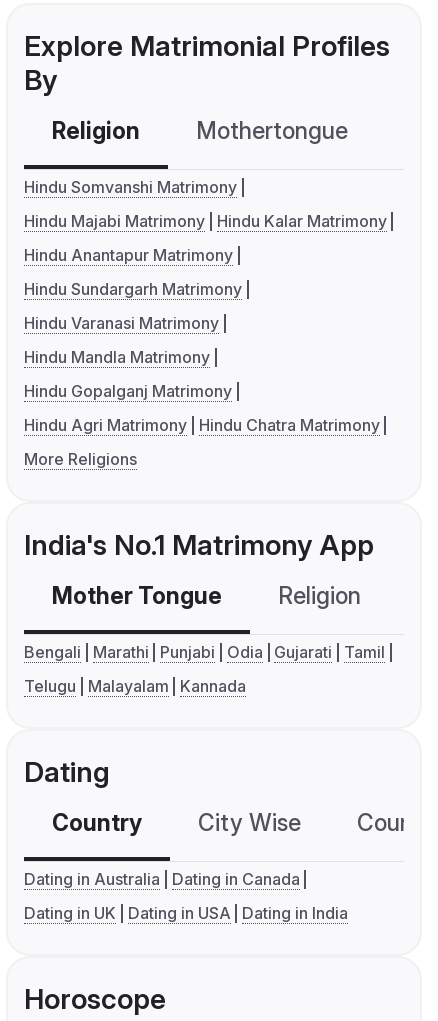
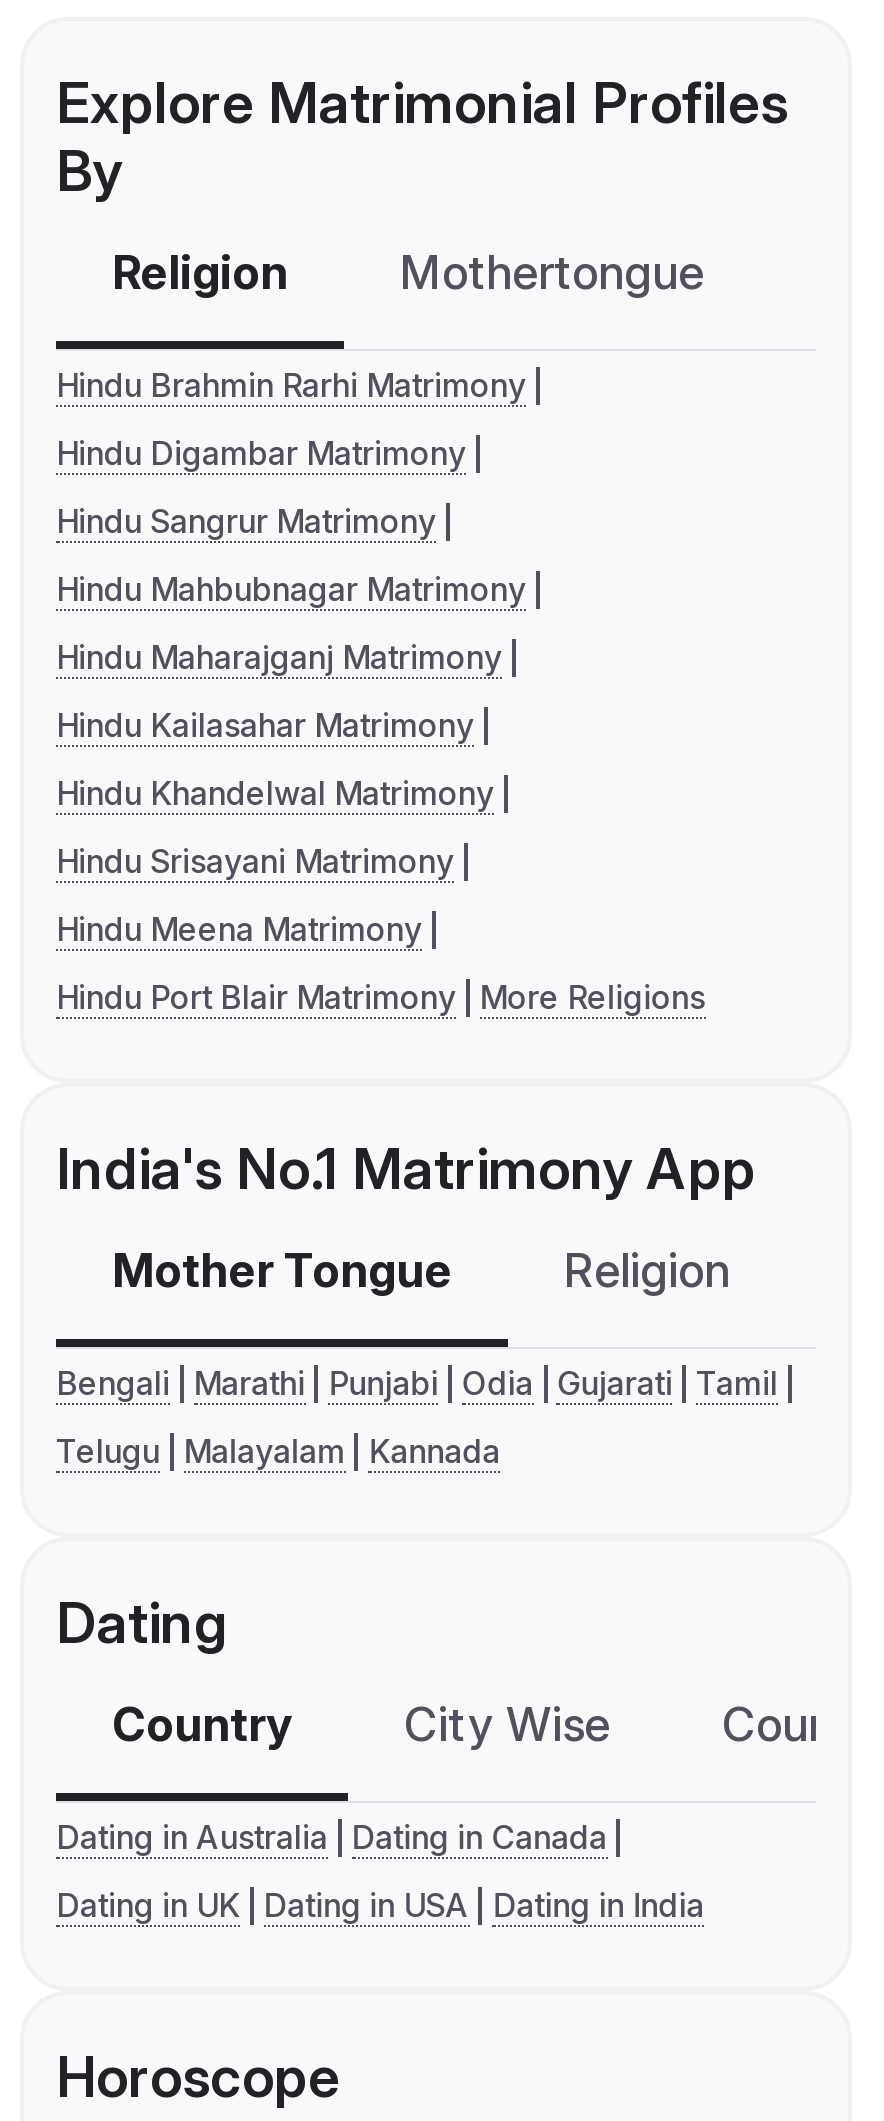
- Hindu Somvanshi Matrimony
- Hindu Majabi Matrimony Hindu Kalar Matrimony
- Hindu Anantapur Matrimony
- Hindu Sundargarh Matrimony
- Hindu Varanasi Matrimony
- Hindu Mandla Matrimony
- Hindu Gopalganj Matrimony
- Hindu Agri Matrimony Hindu Chatra Matrimony
- More Religions
+ Hindu Brahmin Rarhi Matrimony
+ Hindu Digambar Matrimony
+ Hindu Sangrur Matrimony
+ Hindu Mahbubnagar Matrimony
+ Hindu Maharajganj Matrimony
+ Hindu Kailasahar Matrimony
+ Hindu Khandelwal Matrimony
+ Hindu Srisayani Matrimony
+ Hindu Meena Matrimony
+ Hindu Port Blair Matrimony More Religions
